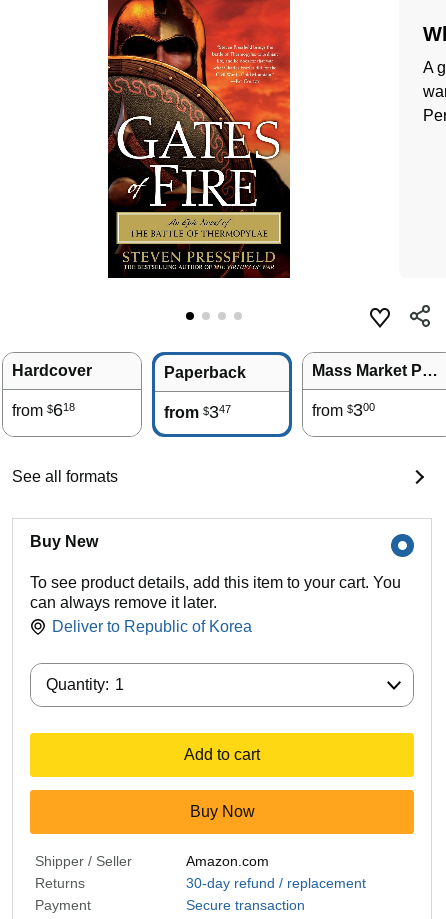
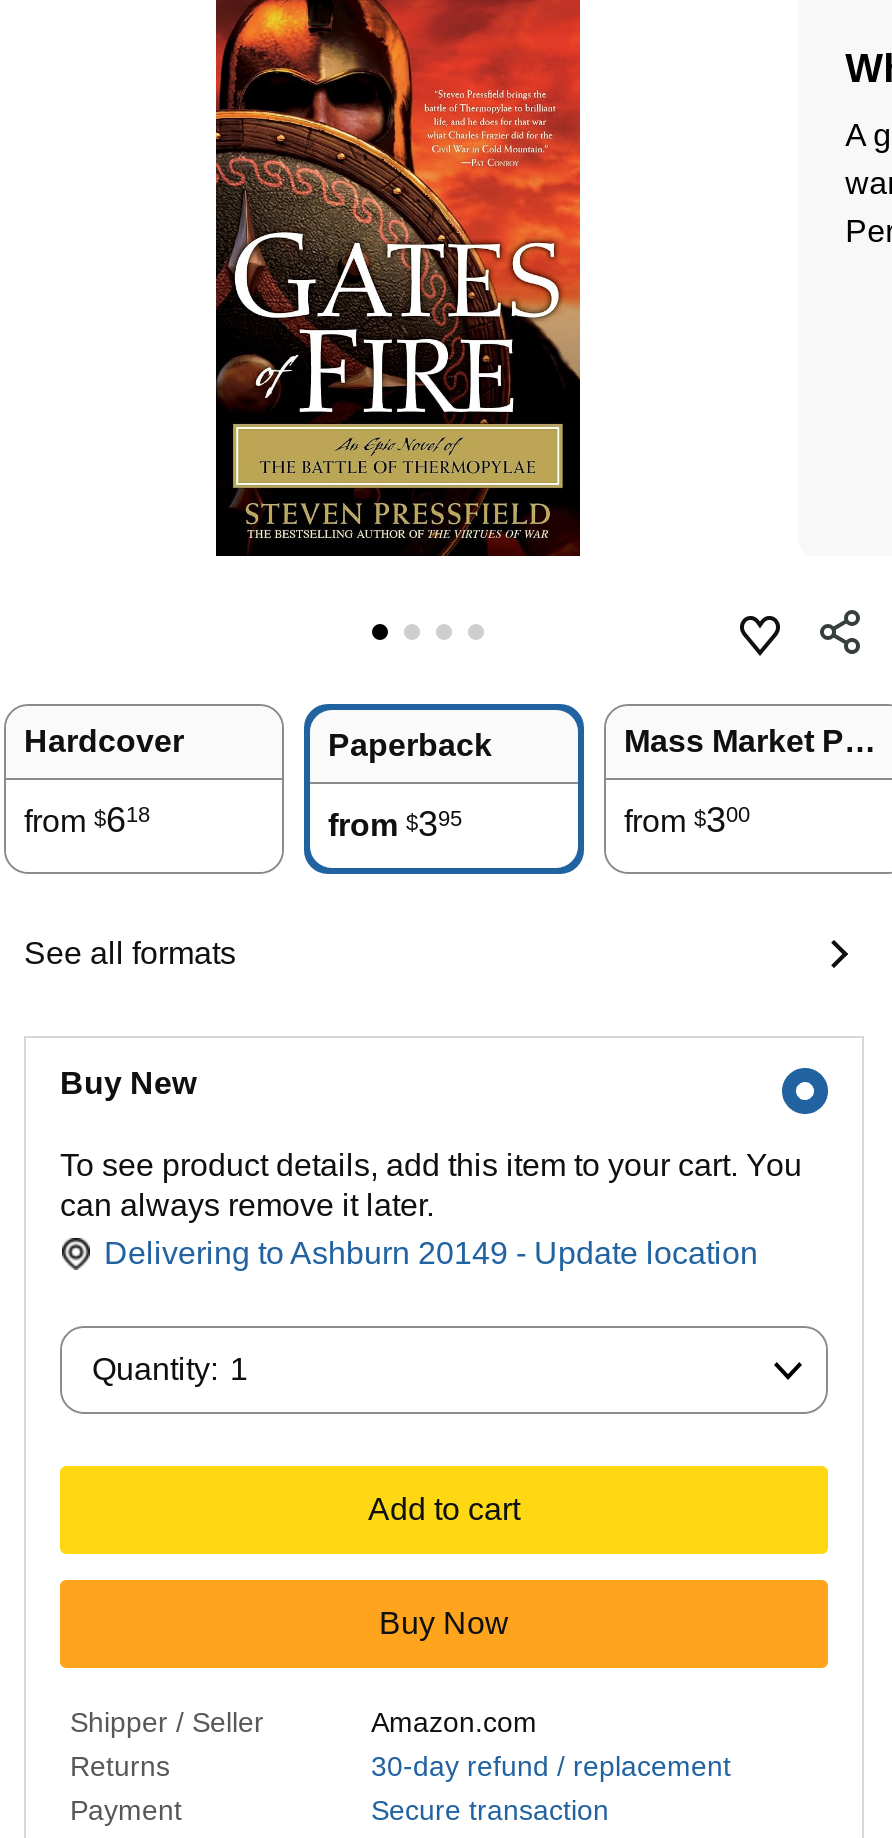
- from $347
+ from $395

- Deliver to Republic of Korea
+ Delivering to Ashburn 20149 - Update location
